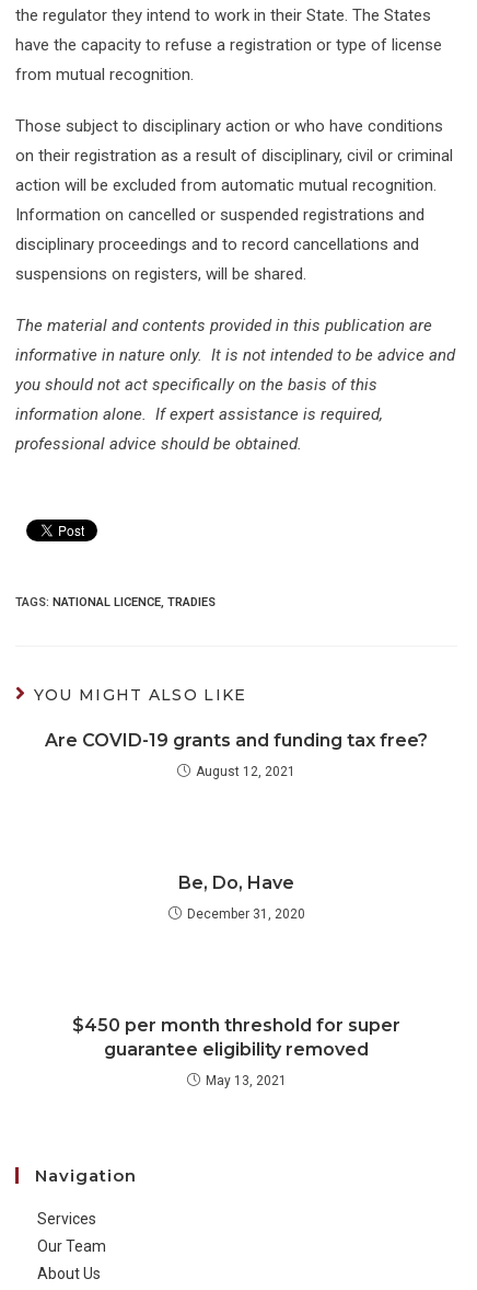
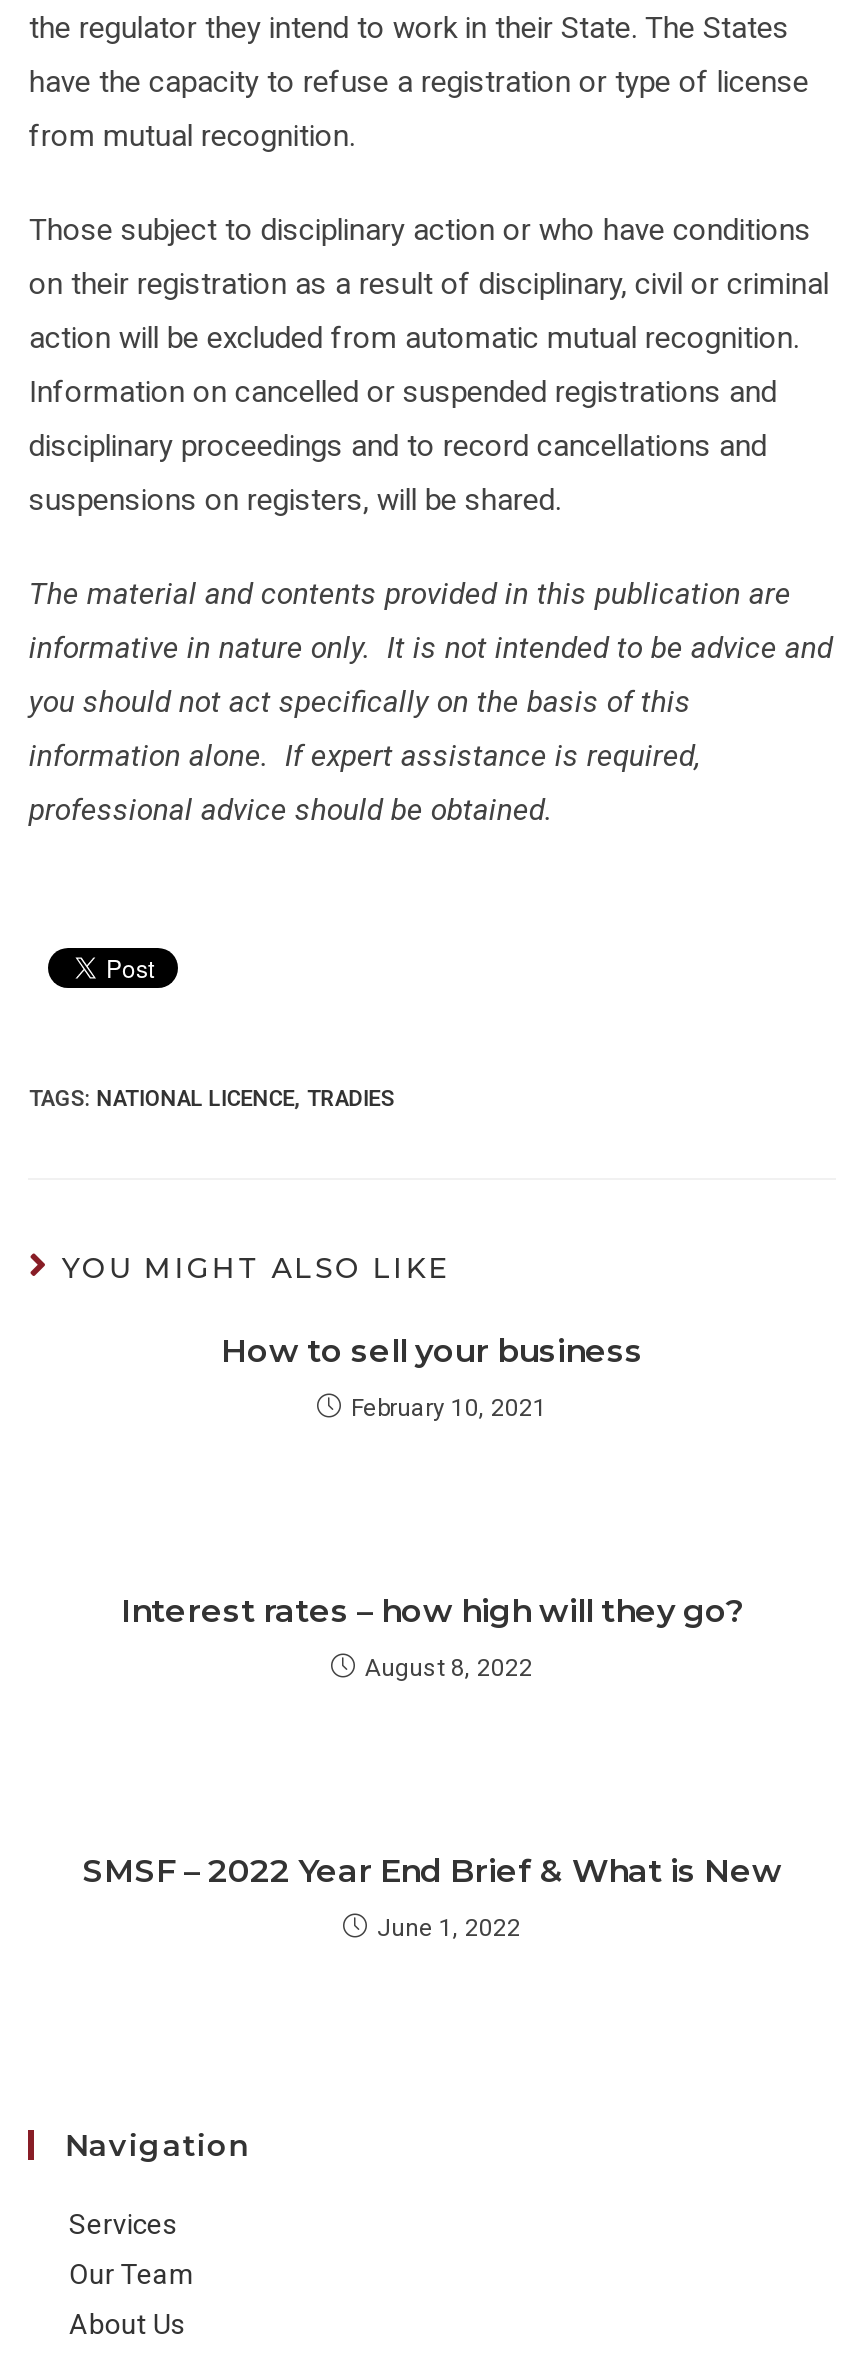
- Are COVID-19 grants and funding tax free?
+ How to sell your business

- August 12, 2021
+ February 10, 2021

- Be, Do, Have
+ Interest rates – how high will they go?

- December 31, 2020
+ August 8, 2022

- $450 per month threshold for super
- guarantee eligibility removed
+ SMSF – 2022 Year End Brief & What is New

- May 13, 2021
+ June 1, 2022
